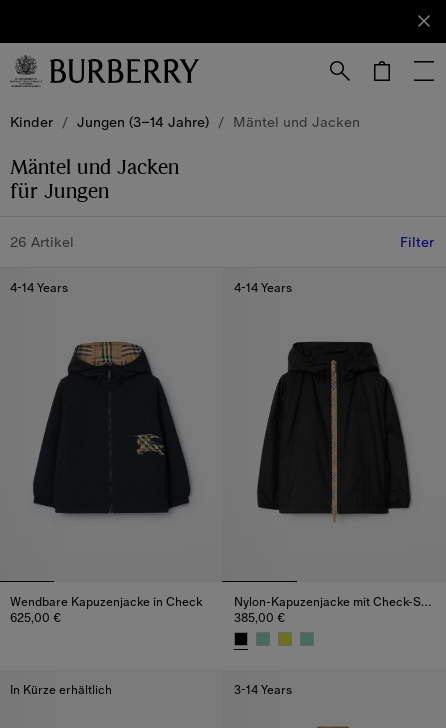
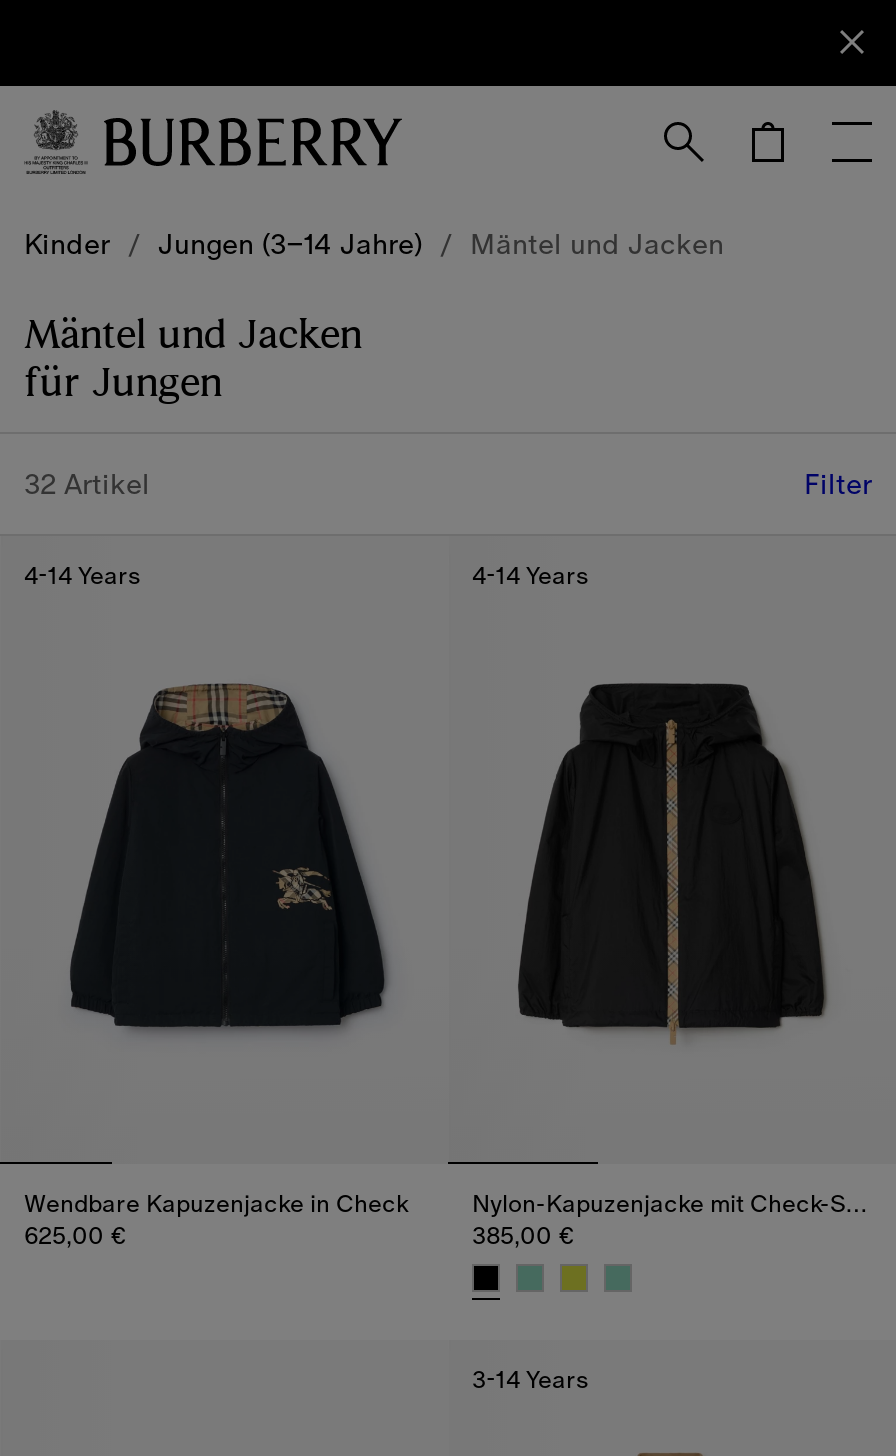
- 26 Artikel
+ 32 Artikel

- In Kürze erhältlich
